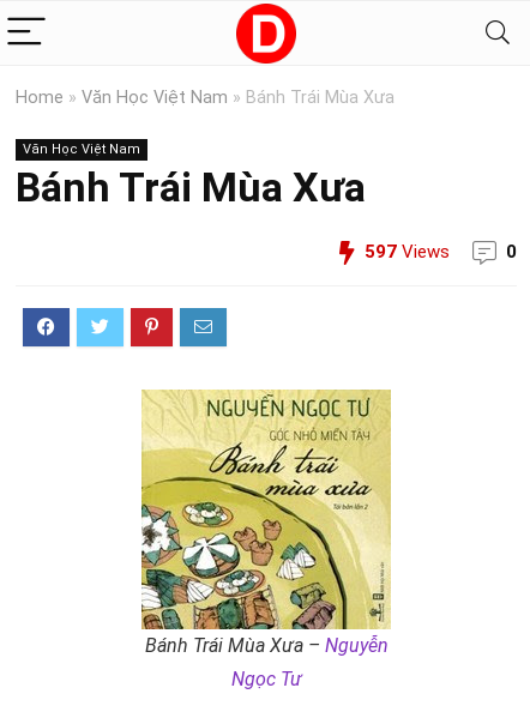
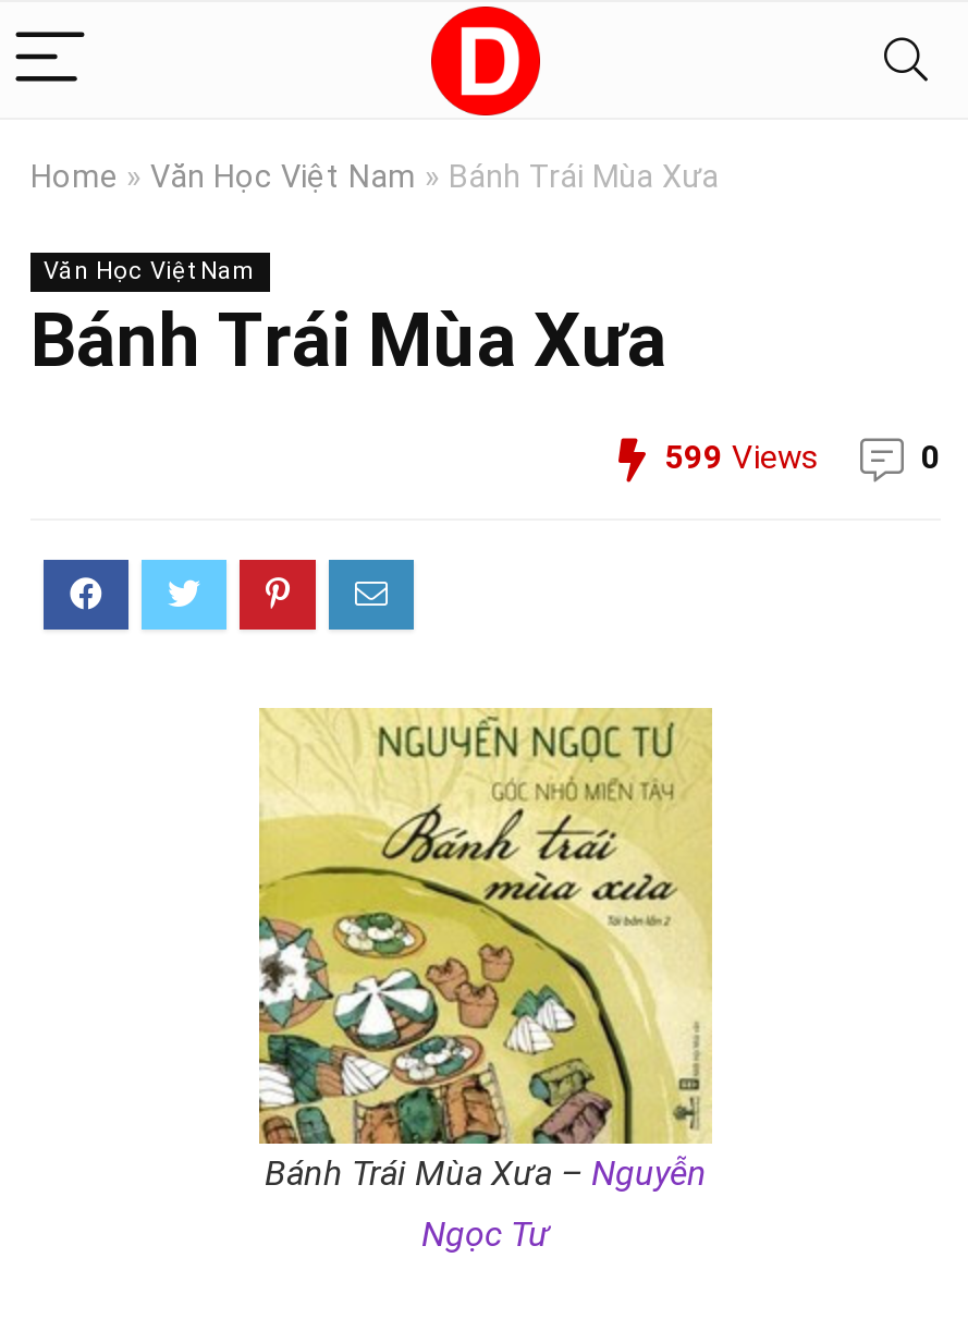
- 597 Views
+ 599 Views
